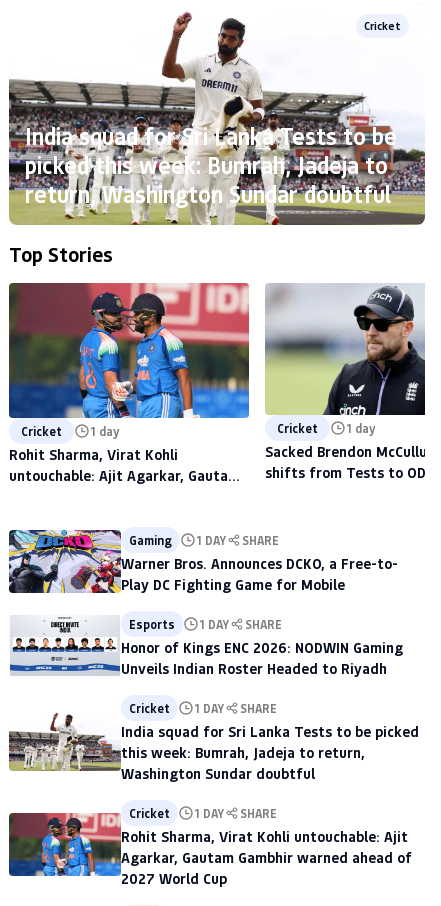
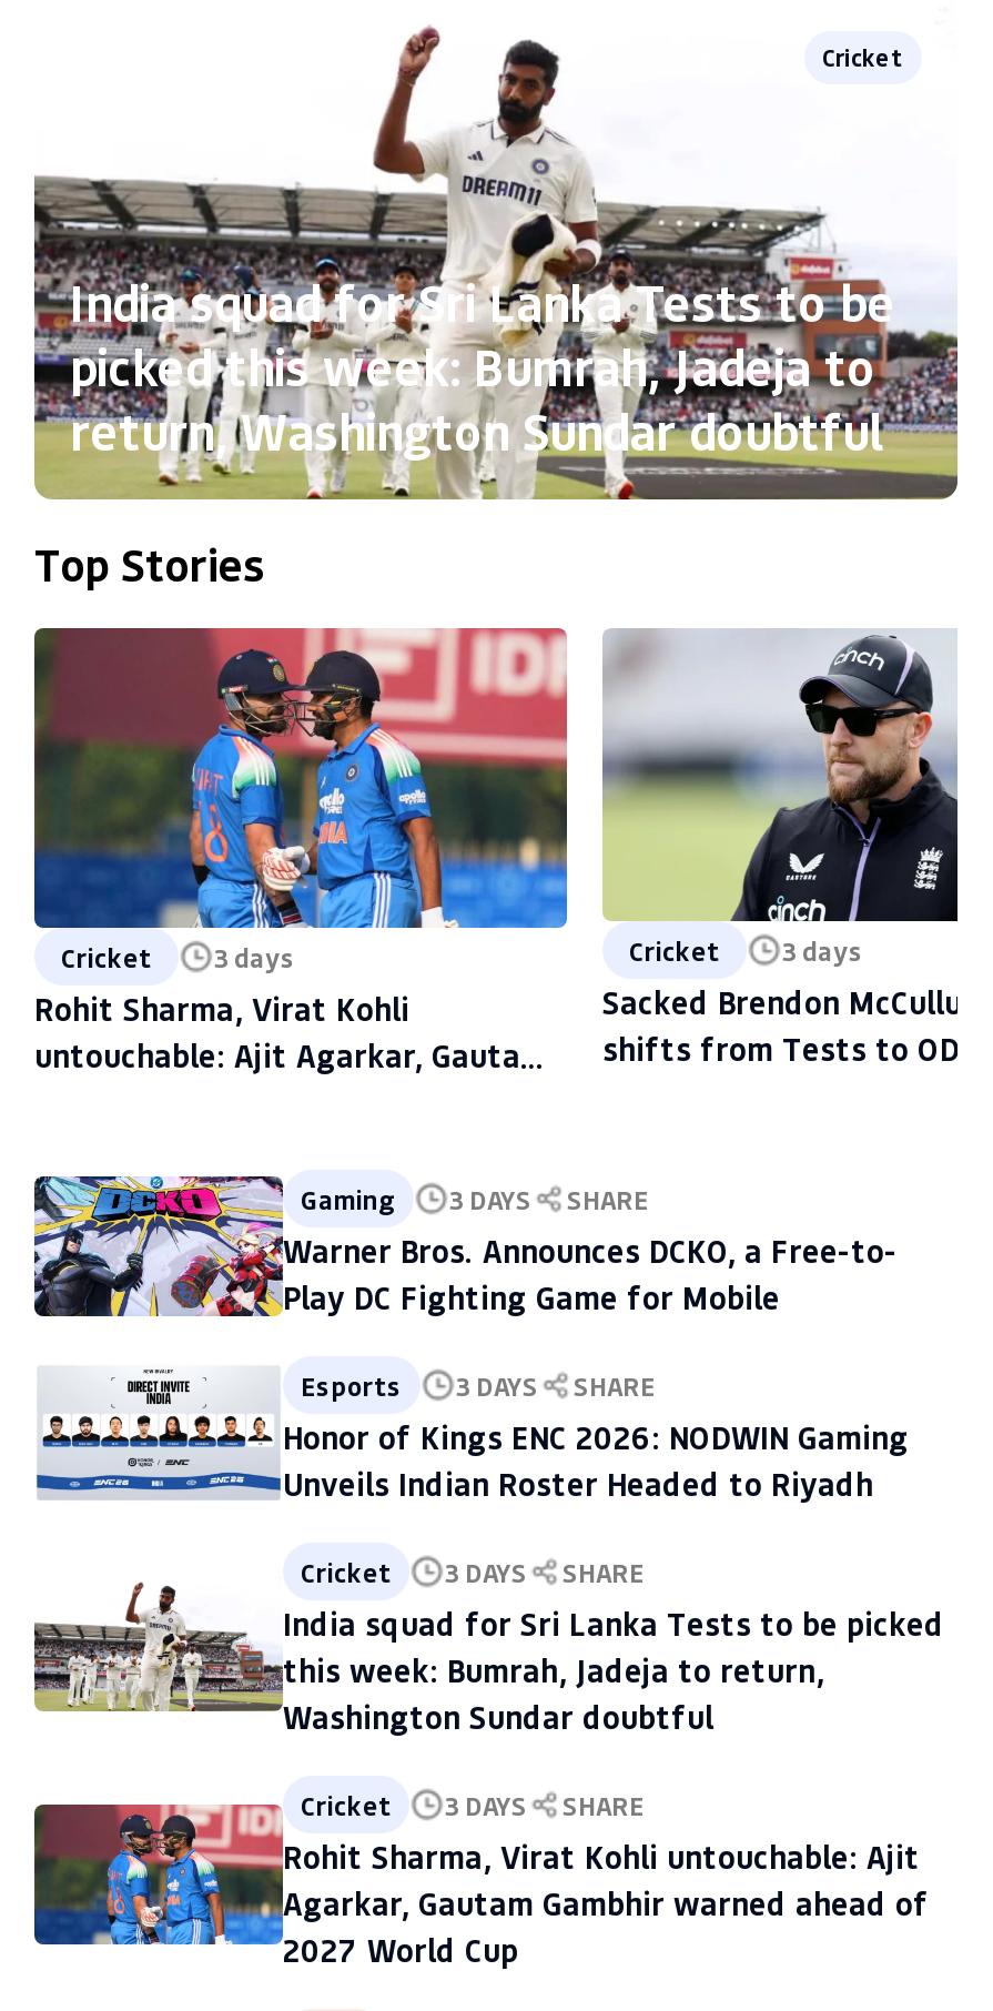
- Cricket 1 day
+ Cricket 3 days

- Cricket 1 day
+ Cricket 3 days

- Gaming 1 DAY SHARE
+ Gaming 3 DAYS SHARE

- Esports 1 DAY SHARE
+ Esports 3 DAYS SHARE

- Cricket 1 DAY SHARE
+ Cricket 3 DAYS SHARE

- Cricket 1 DAY SHARE
+ Cricket 3 DAYS SHARE
